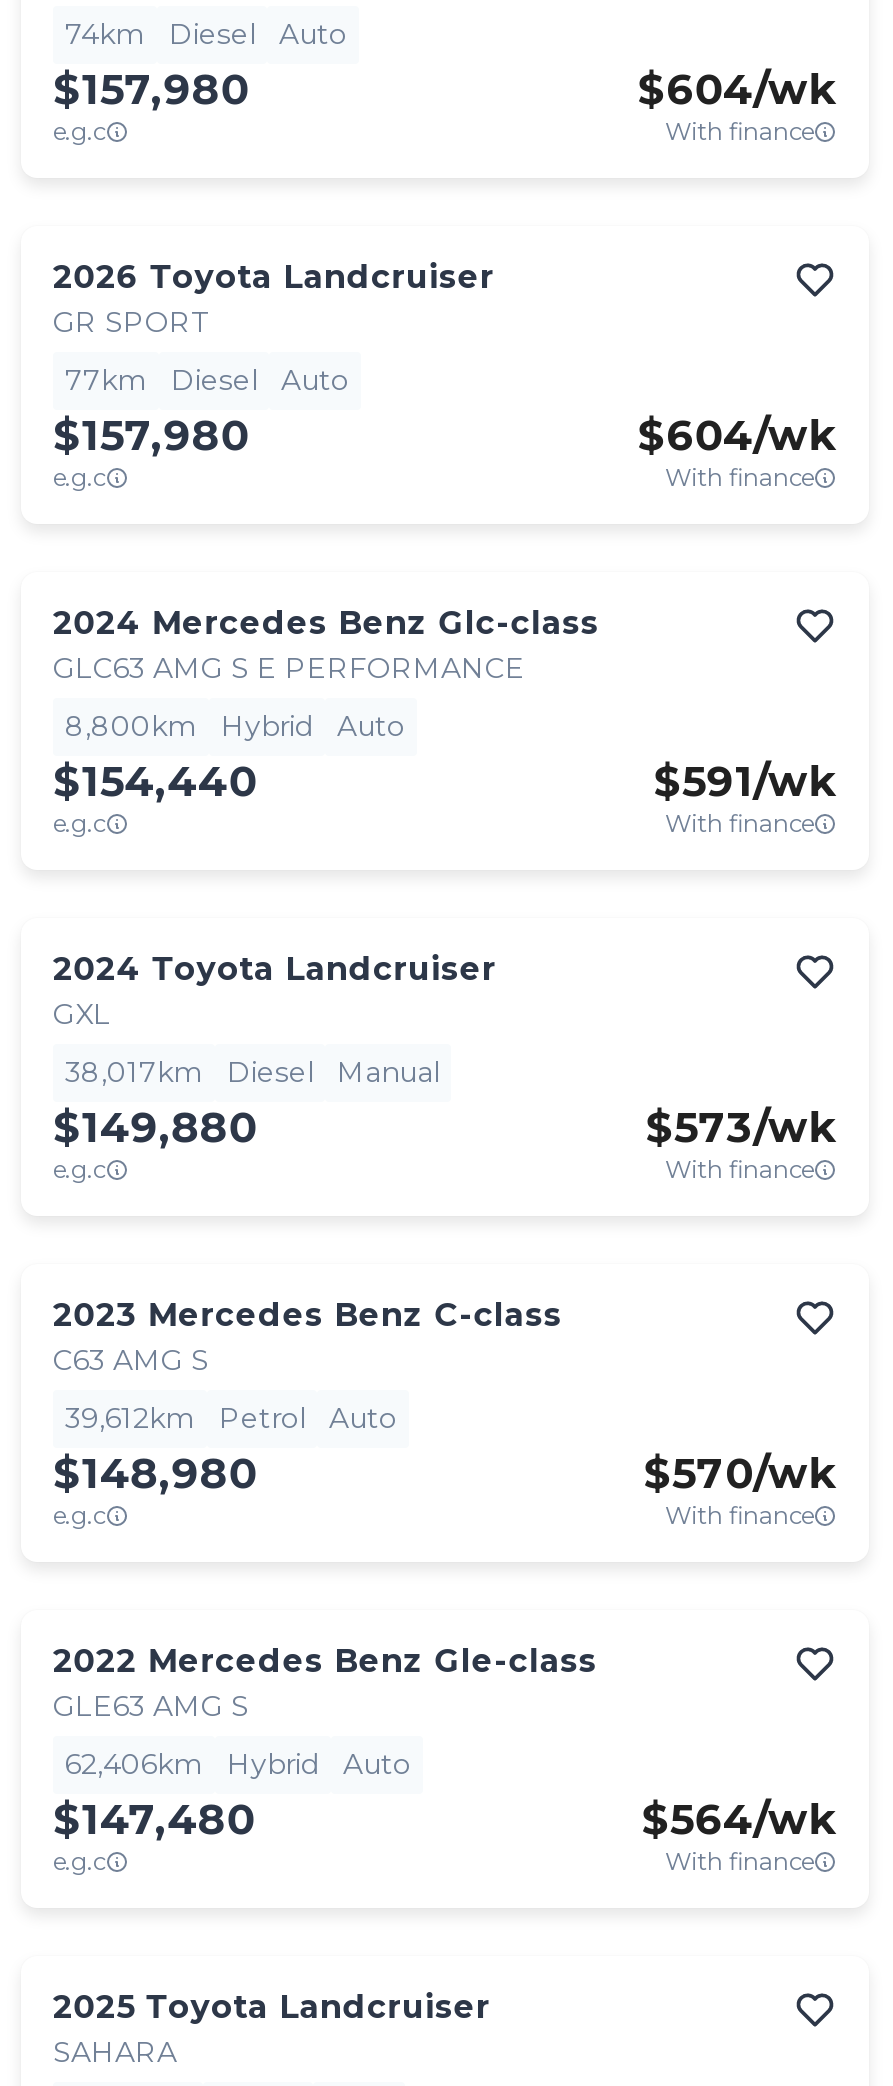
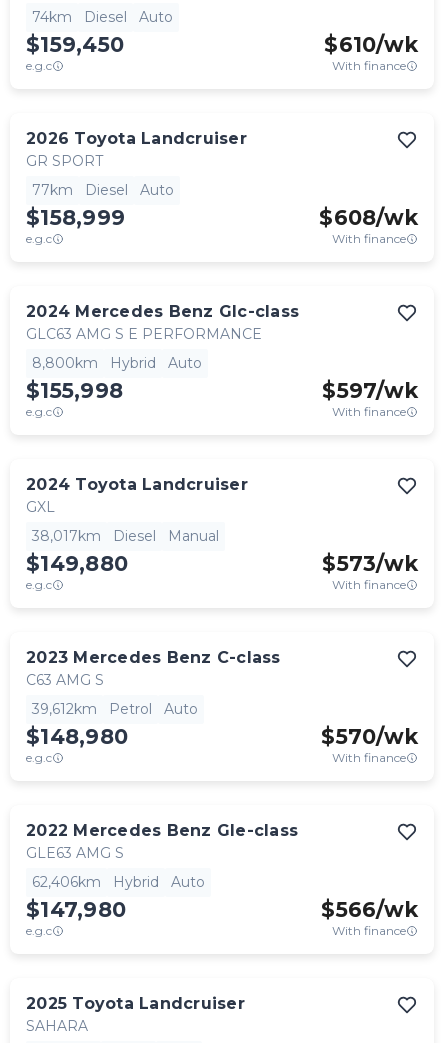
- $157,980
+ $159,450

- $604/wk
+ $610/wk

- $157,980
+ $158,999

- $604/wk
+ $608/wk

- $154,440
+ $155,998

- $591/wk
+ $597/wk

- $147,480
+ $147,980

- $564/wk
+ $566/wk
